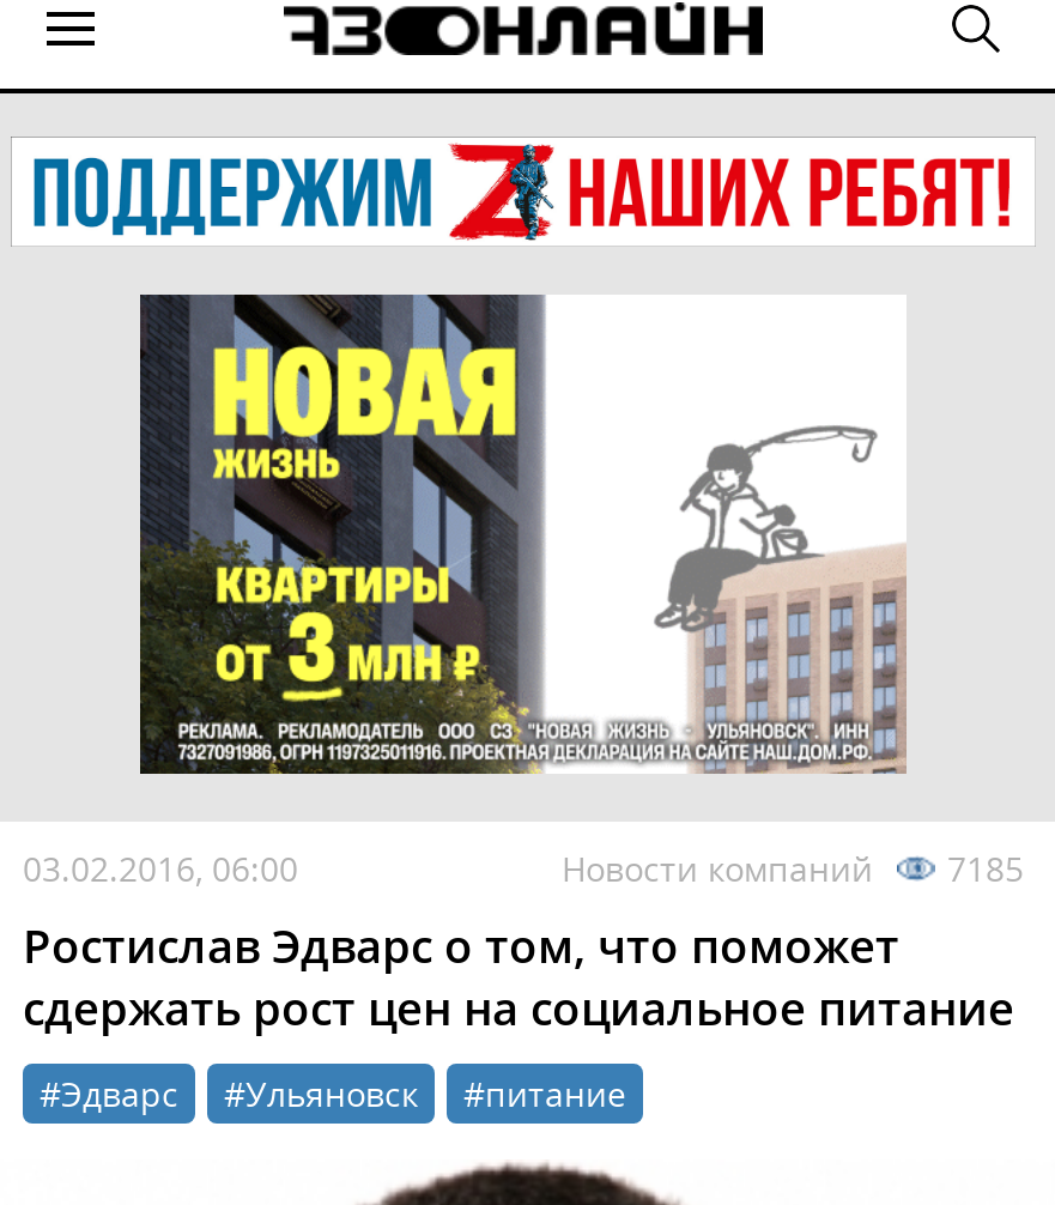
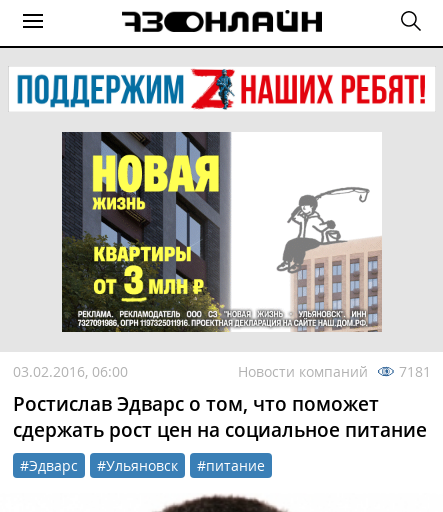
- Новости компаний 7185
+ Новости компаний 7181
